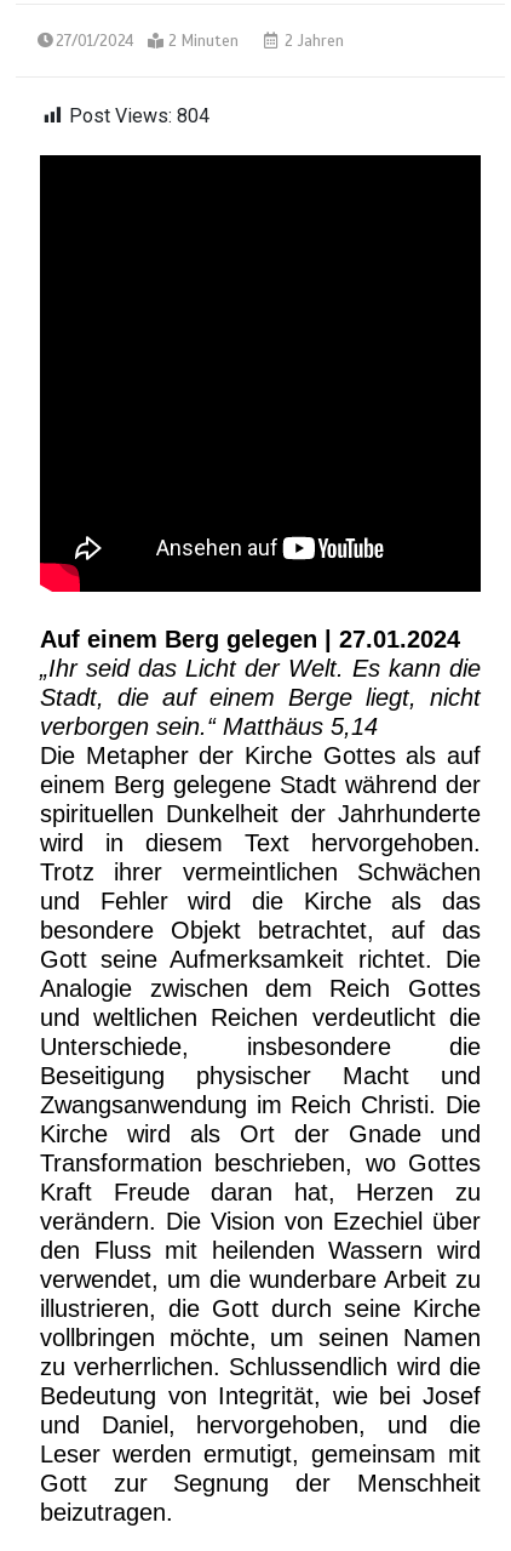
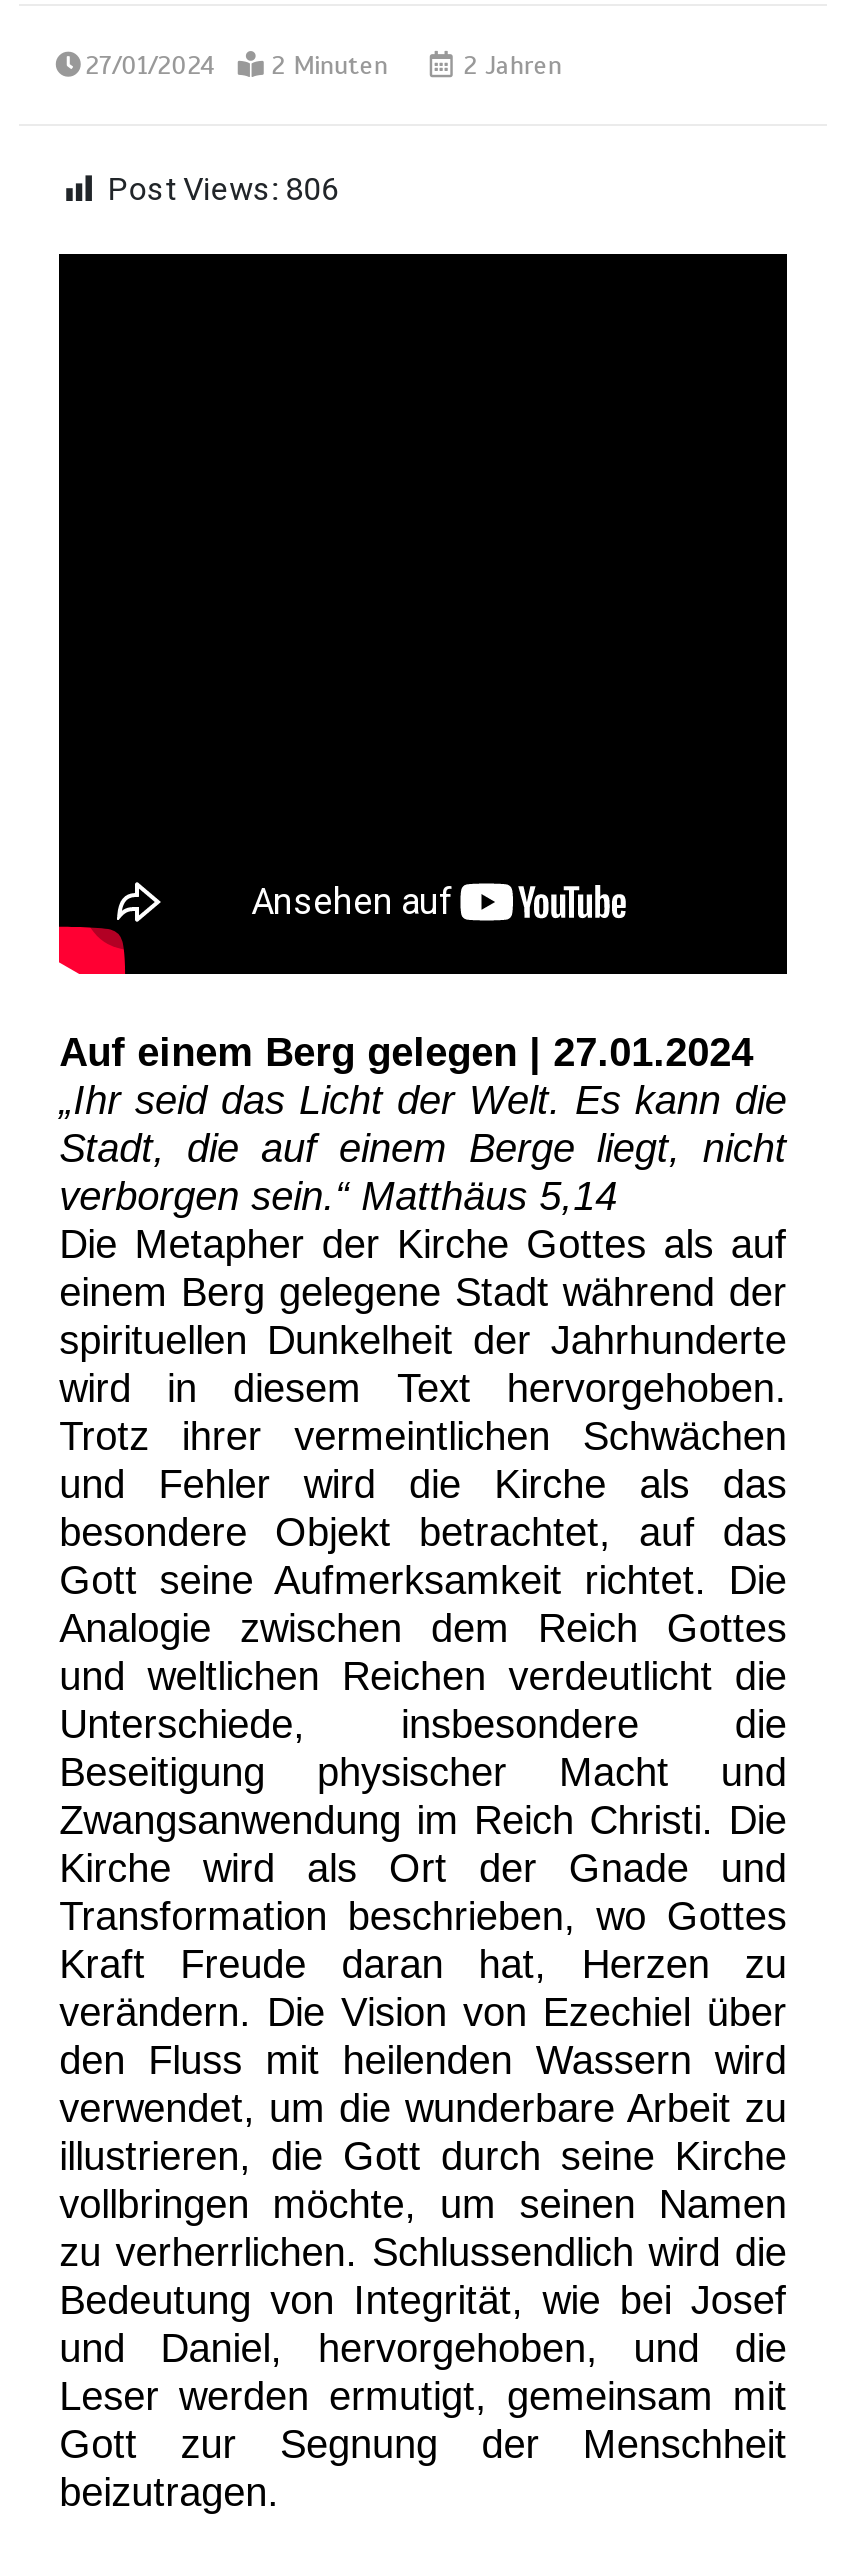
- Post Views: 804
+ Post Views: 806
